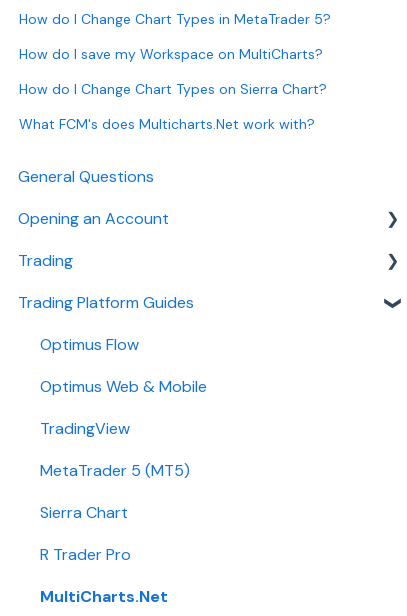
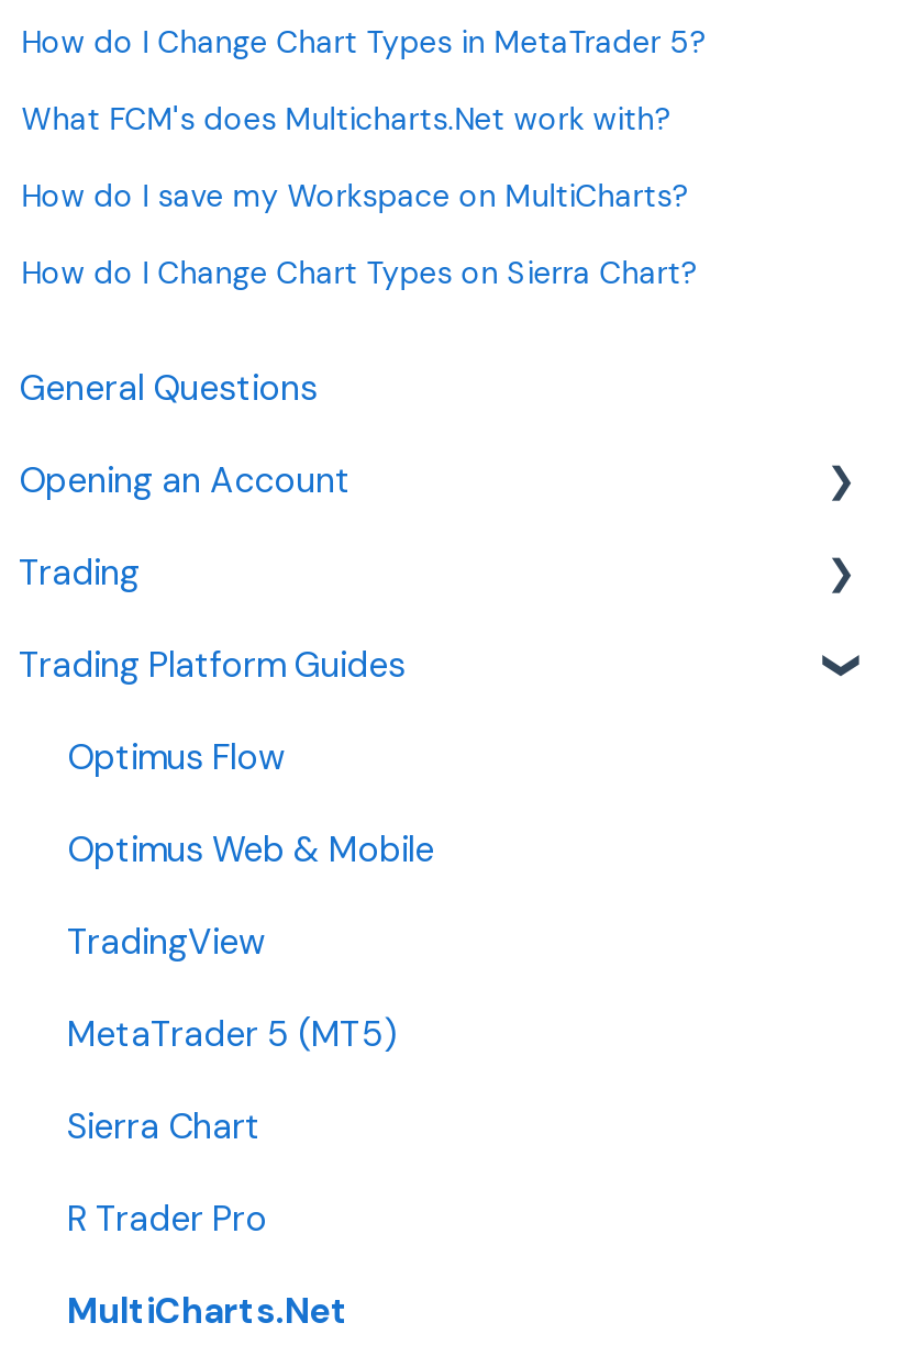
moved down: How do I save my Workspace on MultiCharts? | How do I Change Chart Types on Sierra Chart?

moved up: What FCM's does Multicharts.Net work with?
